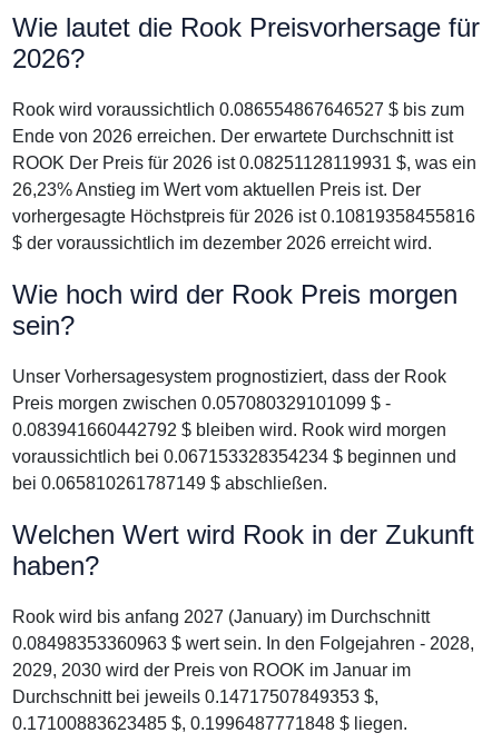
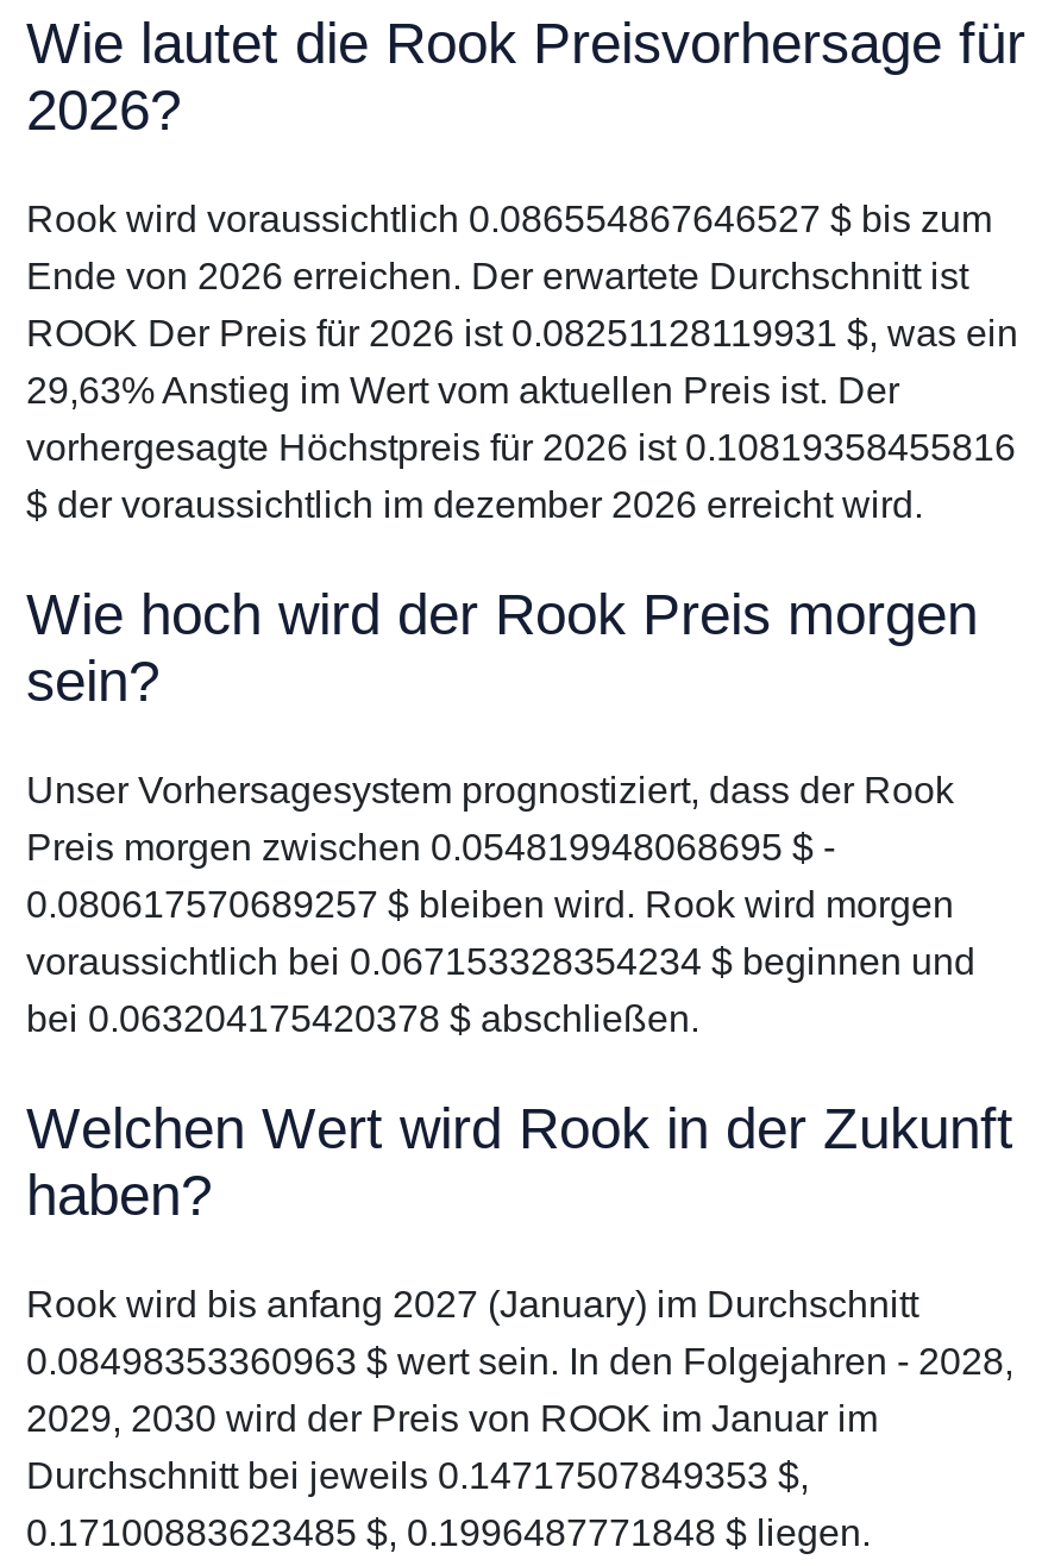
- 26,23% Anstieg im Wert vom aktuellen Preis ist. Der
+ 29,63% Anstieg im Wert vom aktuellen Preis ist. Der

- Preis morgen zwischen 0.057080329101099 $ -
+ Preis morgen zwischen 0.054819948068695 $ -

- 0.083941660442792 $ bleiben wird. Rook wird morgen
+ 0.080617570689257 $ bleiben wird. Rook wird morgen

- bei 0.065810261787149 $ abschließen.
+ bei 0.063204175420378 $ abschließen.
